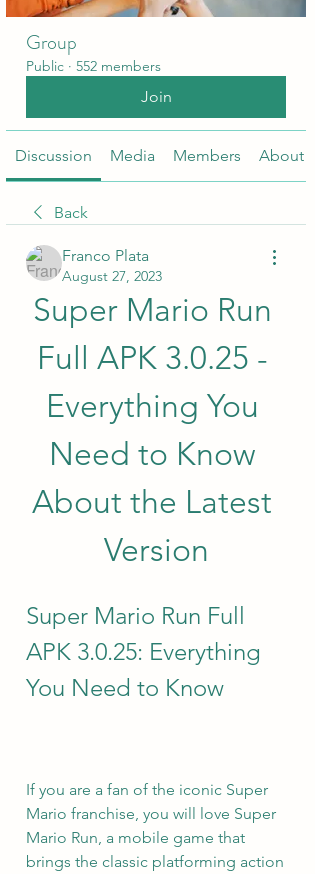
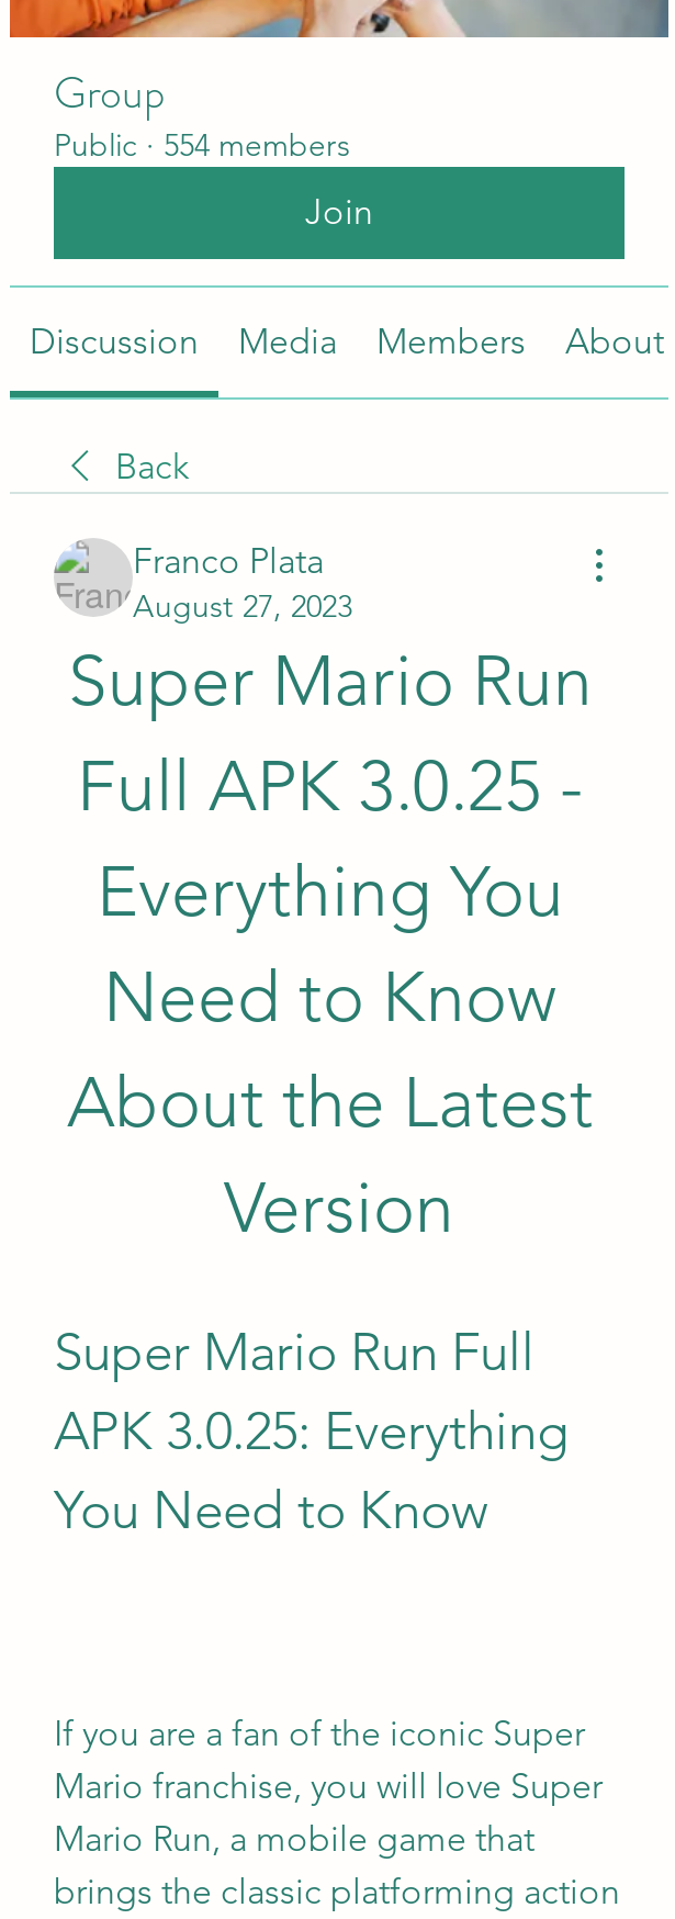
- Public · 552 members
+ Public · 554 members
